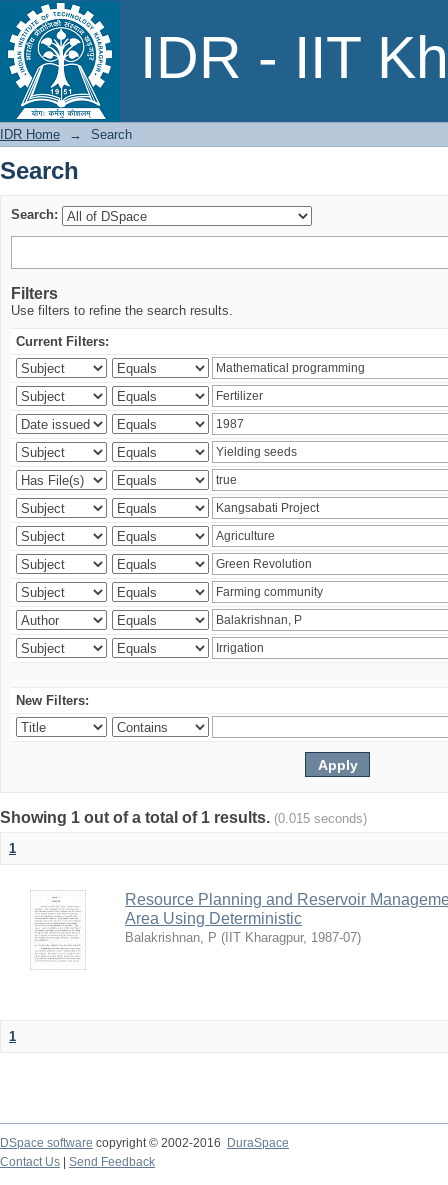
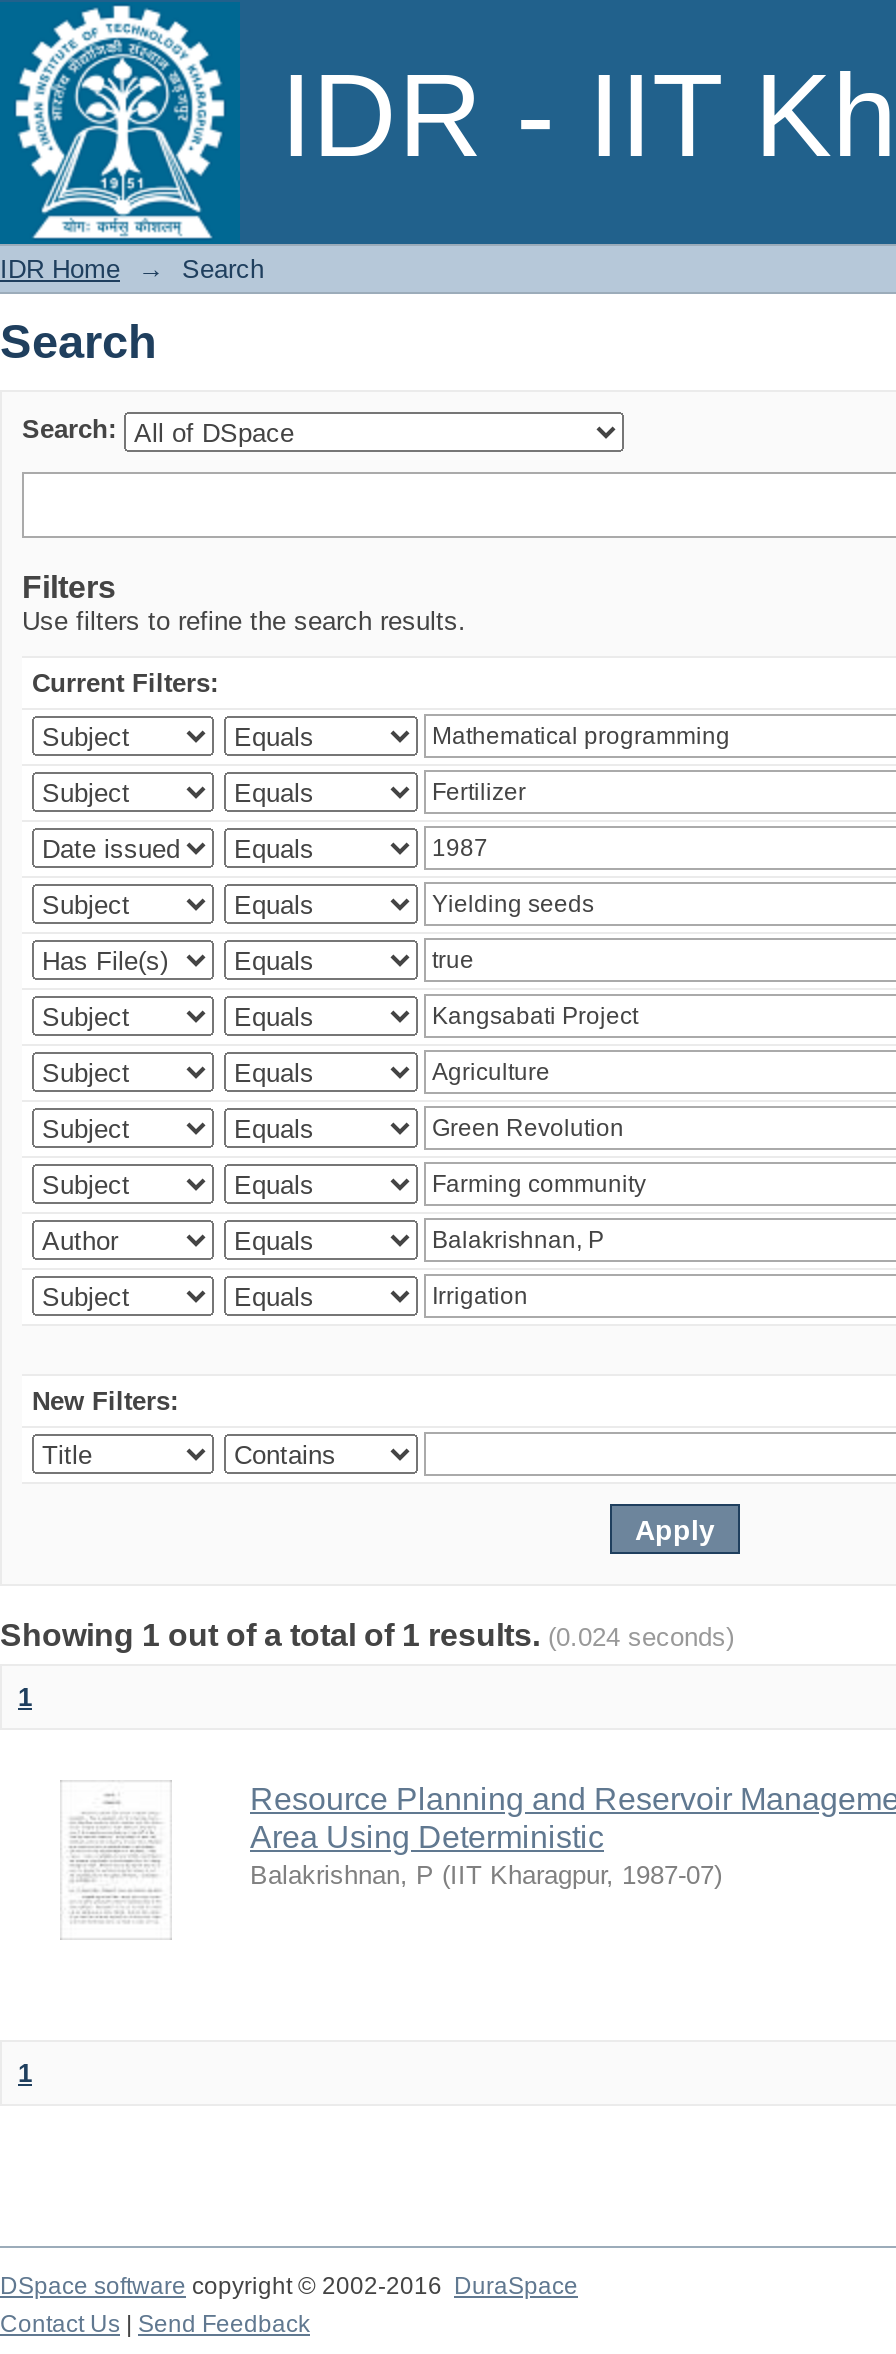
- Showing 1 out of a total of 1 results. (0.015 seconds)
+ Showing 1 out of a total of 1 results. (0.024 seconds)
